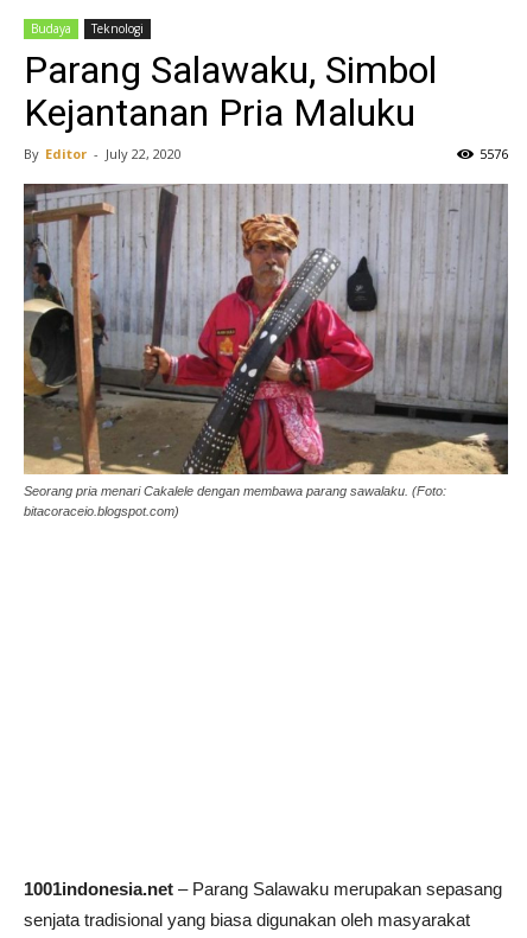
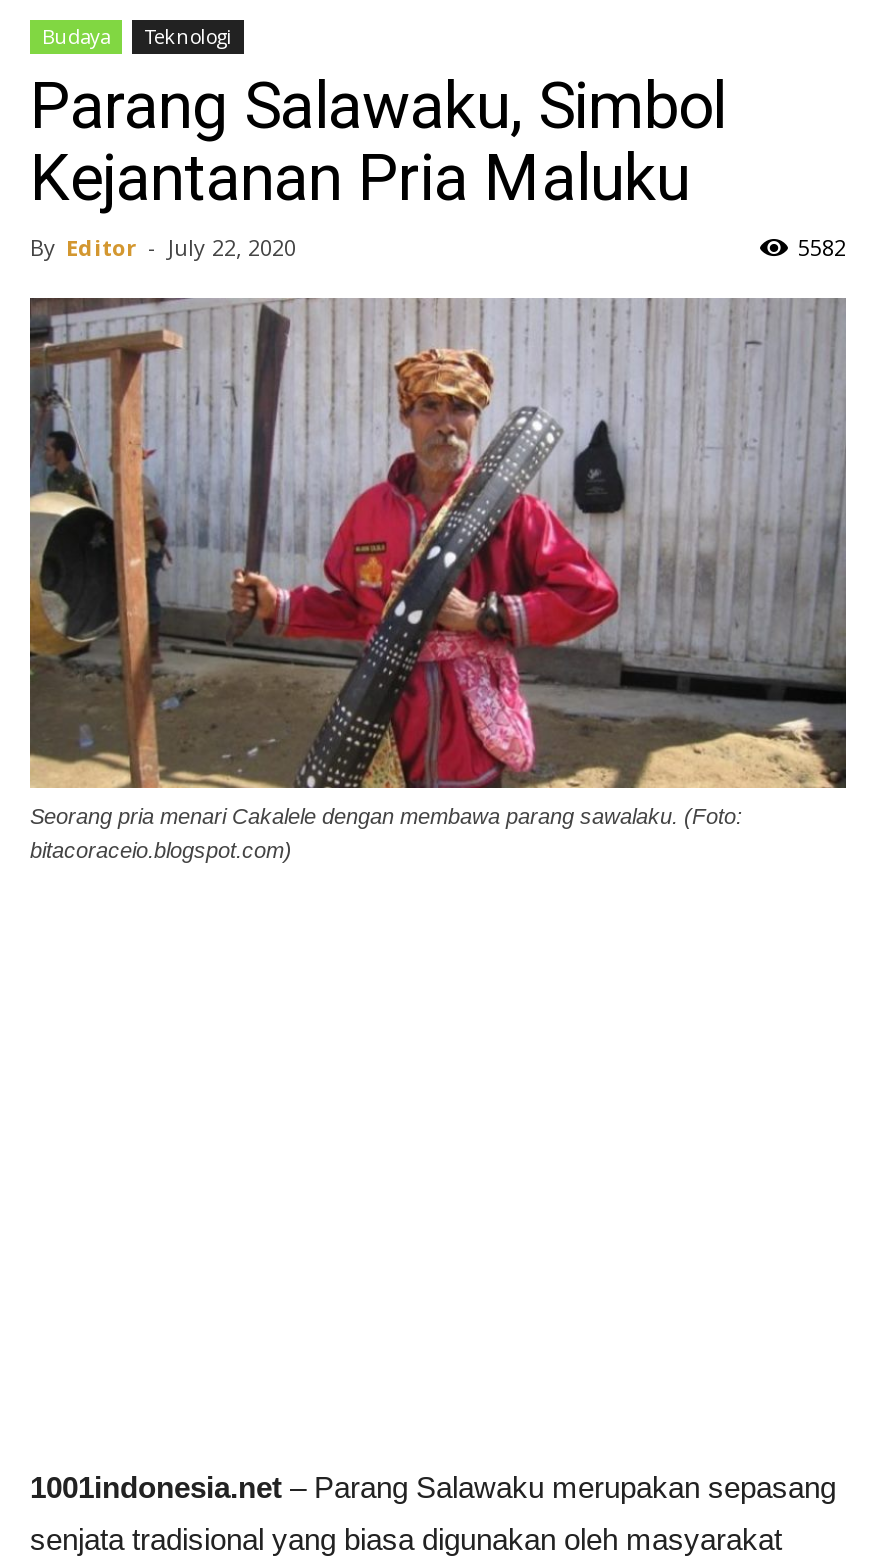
- 5576
+ 5582
